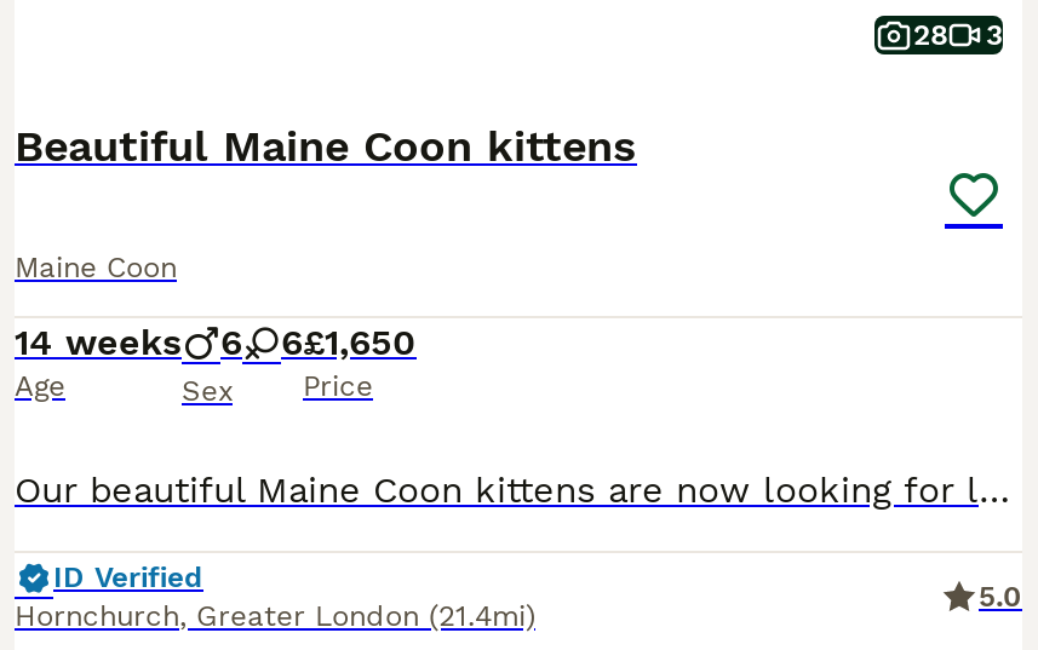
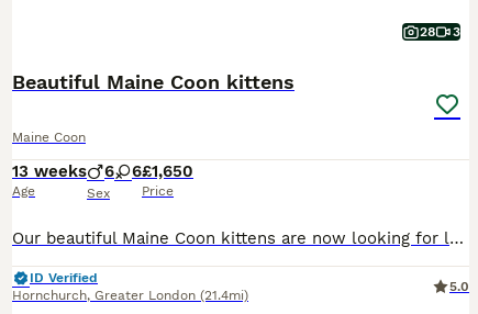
- 14 weeks 6 6 £1,650
+ 13 weeks 6 6 £1,650
